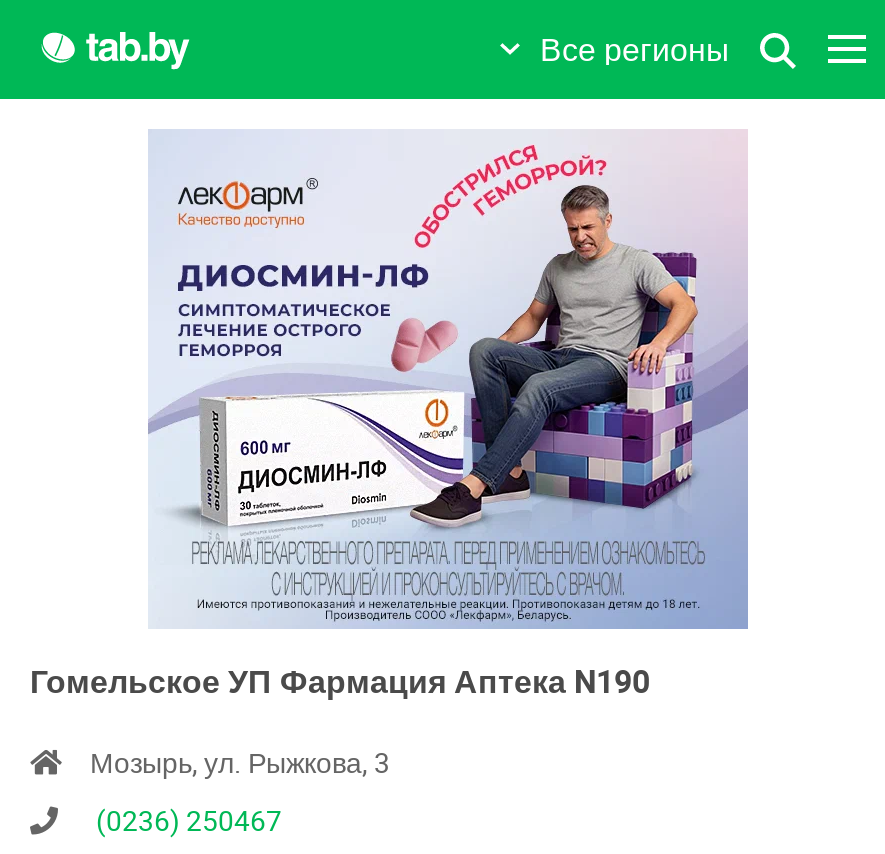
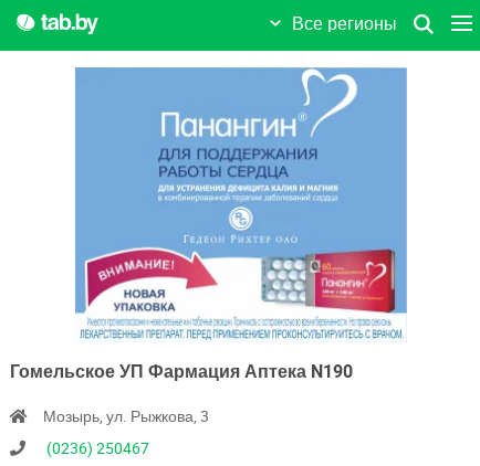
- [image]
+ [image]
